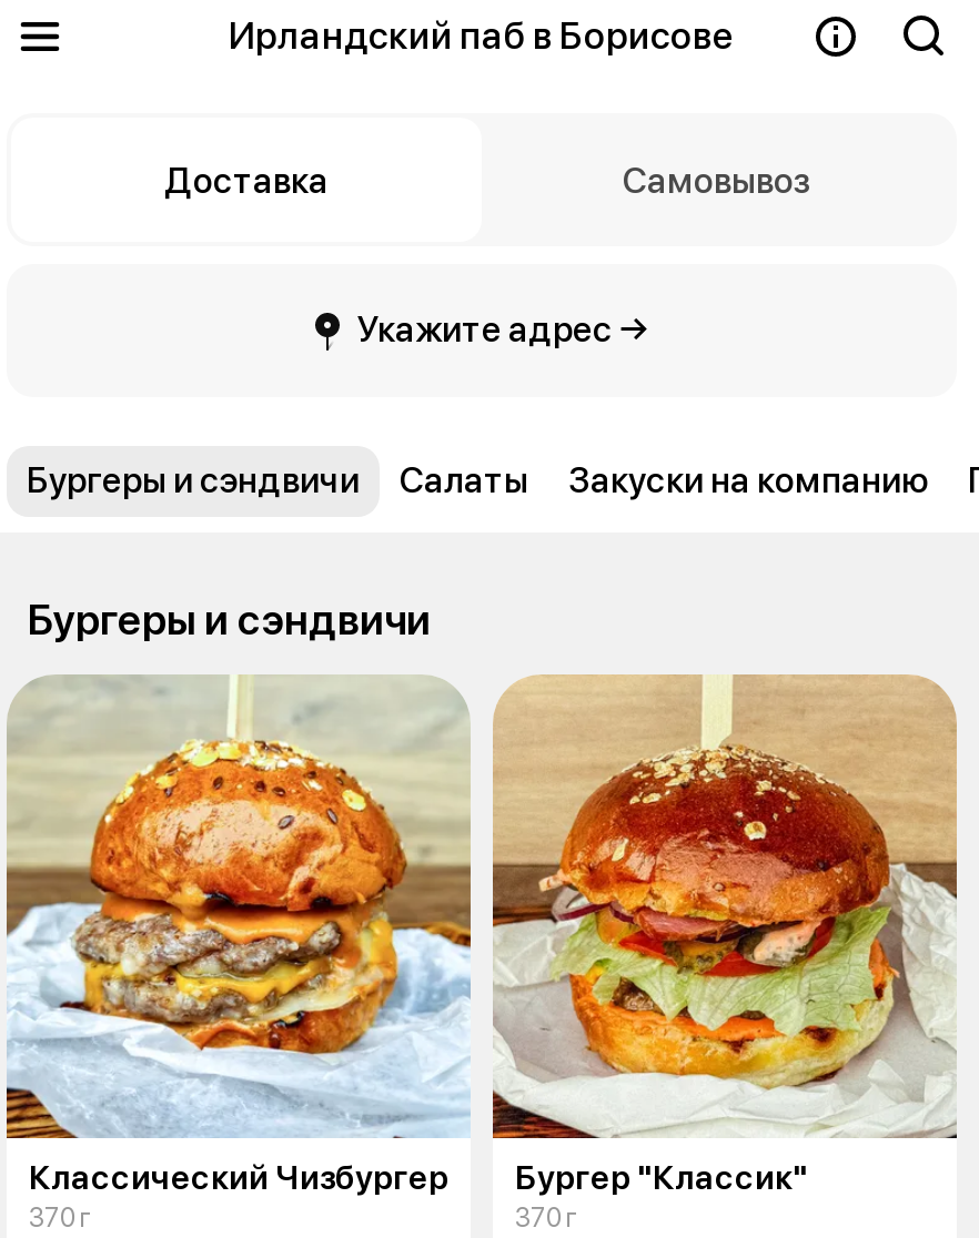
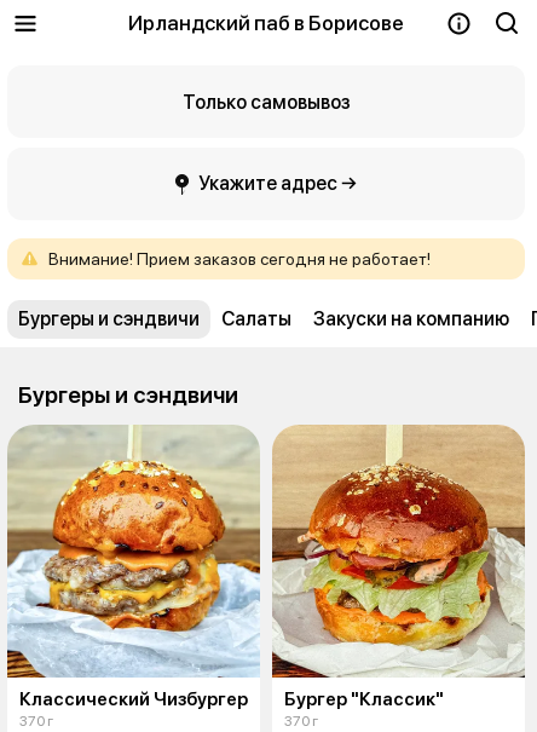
- Доставка
- Самовывоз
+ Только самовывоз

+ Внимание! Прием заказов сегодня не работает!
